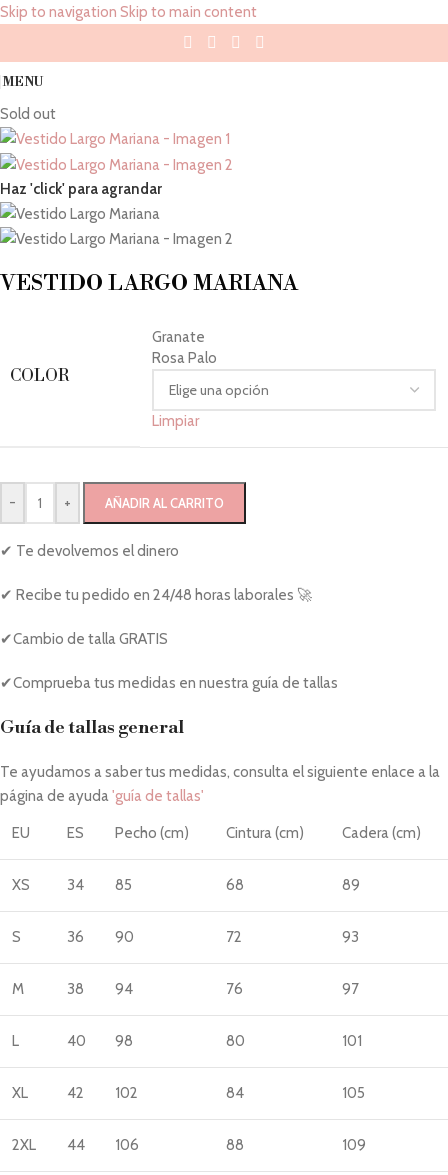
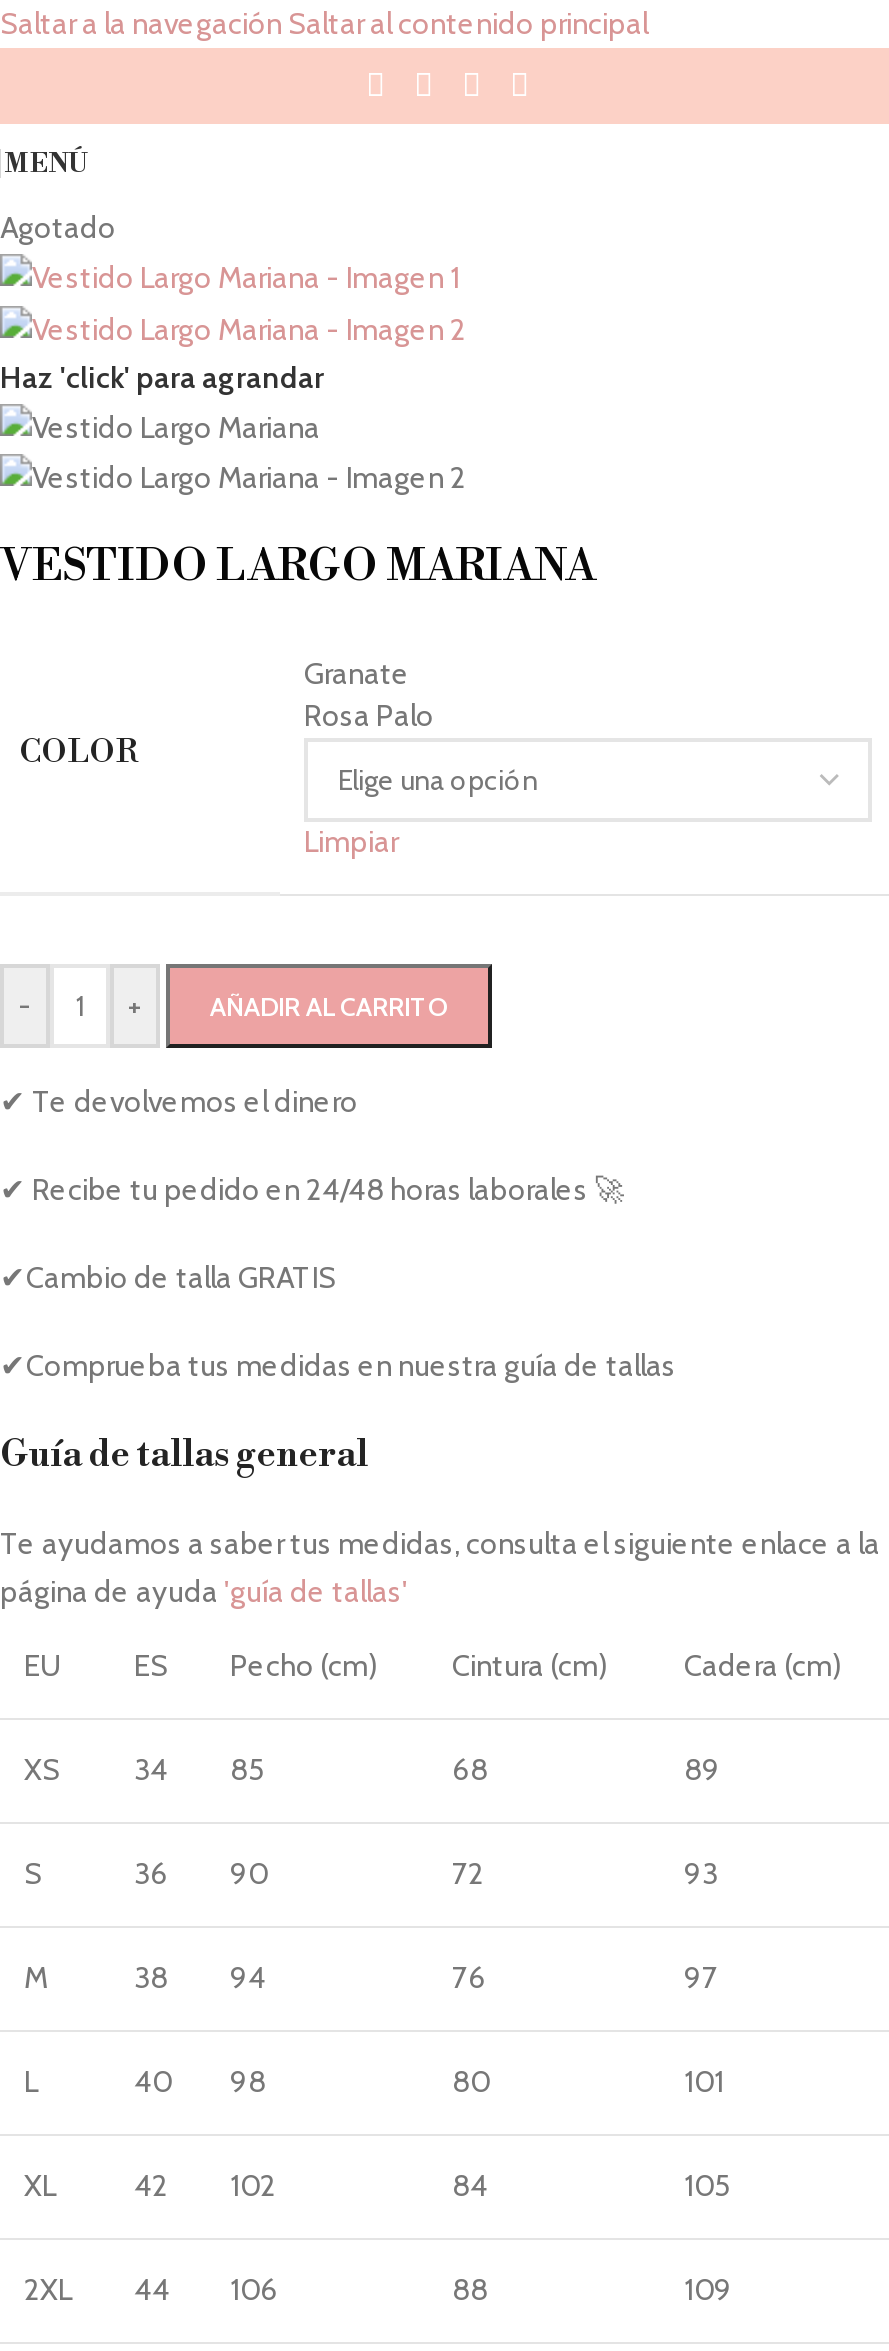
- Skip to navigation Skip to main content
+ Saltar a la navegación Saltar al contenido principal

- MENU
+ MENÚ

- Sold out
+ Agotado
